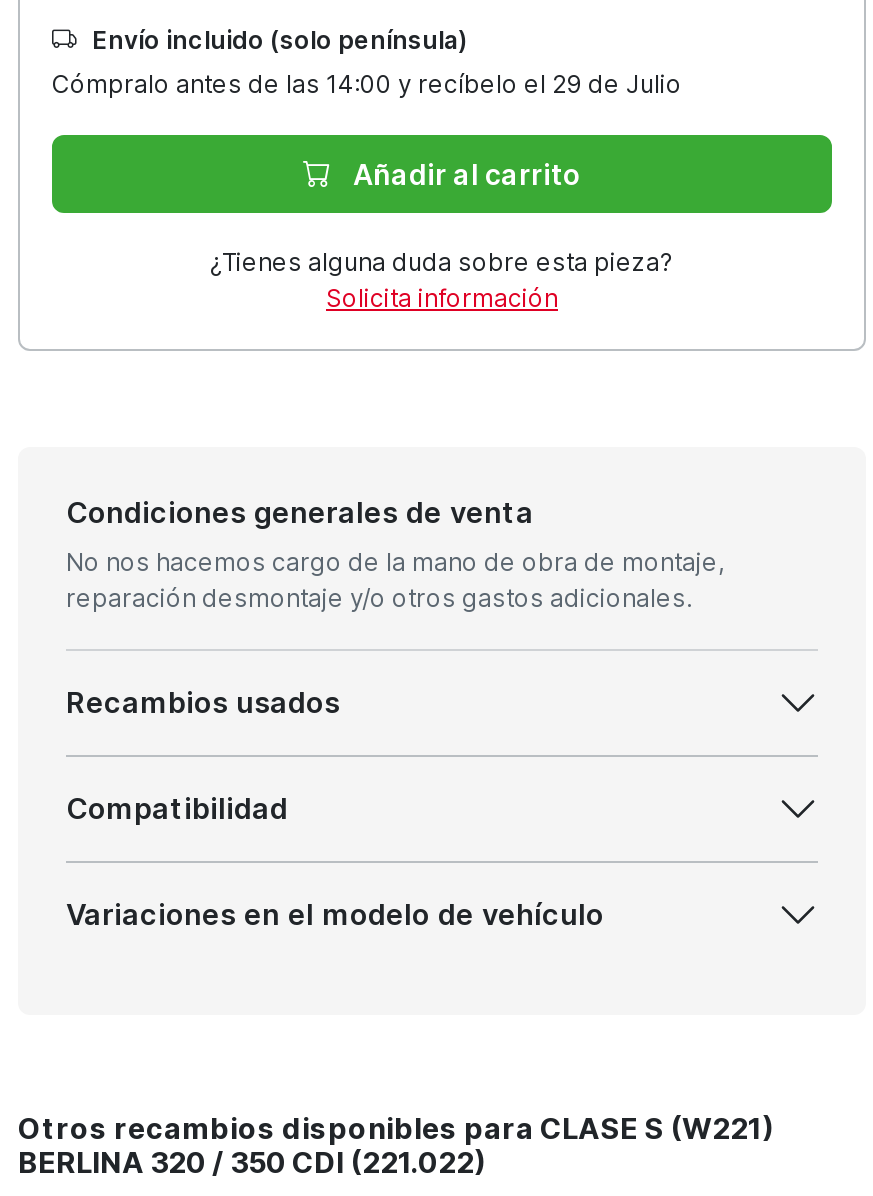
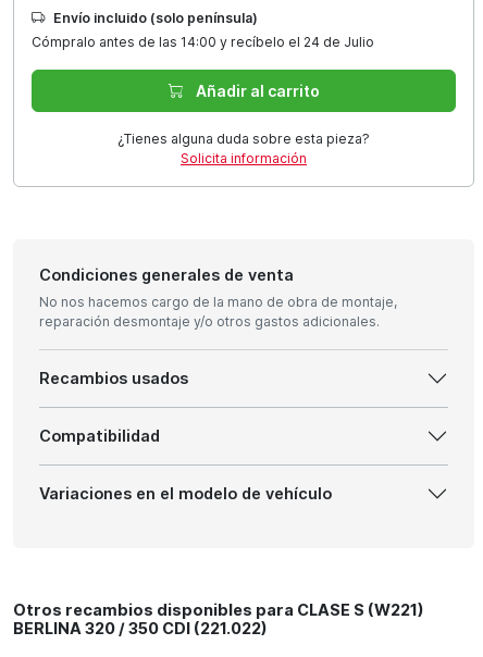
- Cómpralo antes de las 14:00 y recíbelo el 29 de Julio
+ Cómpralo antes de las 14:00 y recíbelo el 24 de Julio
